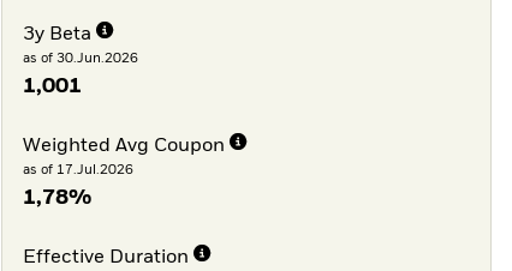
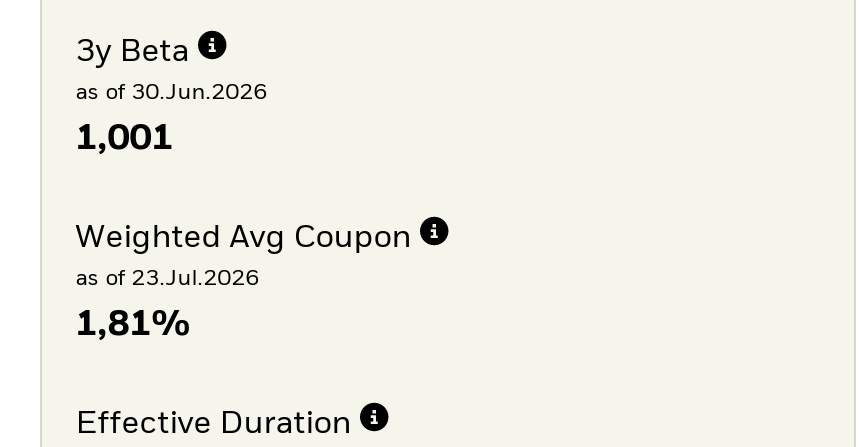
- as of 17.Jul.2026
+ as of 23.Jul.2026

- 1,78%
+ 1,81%
